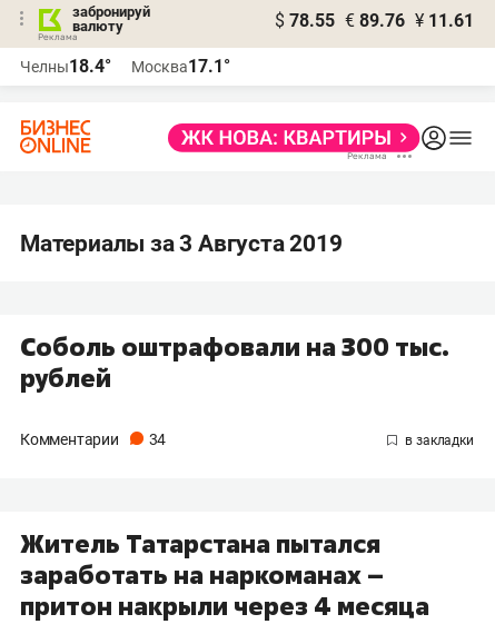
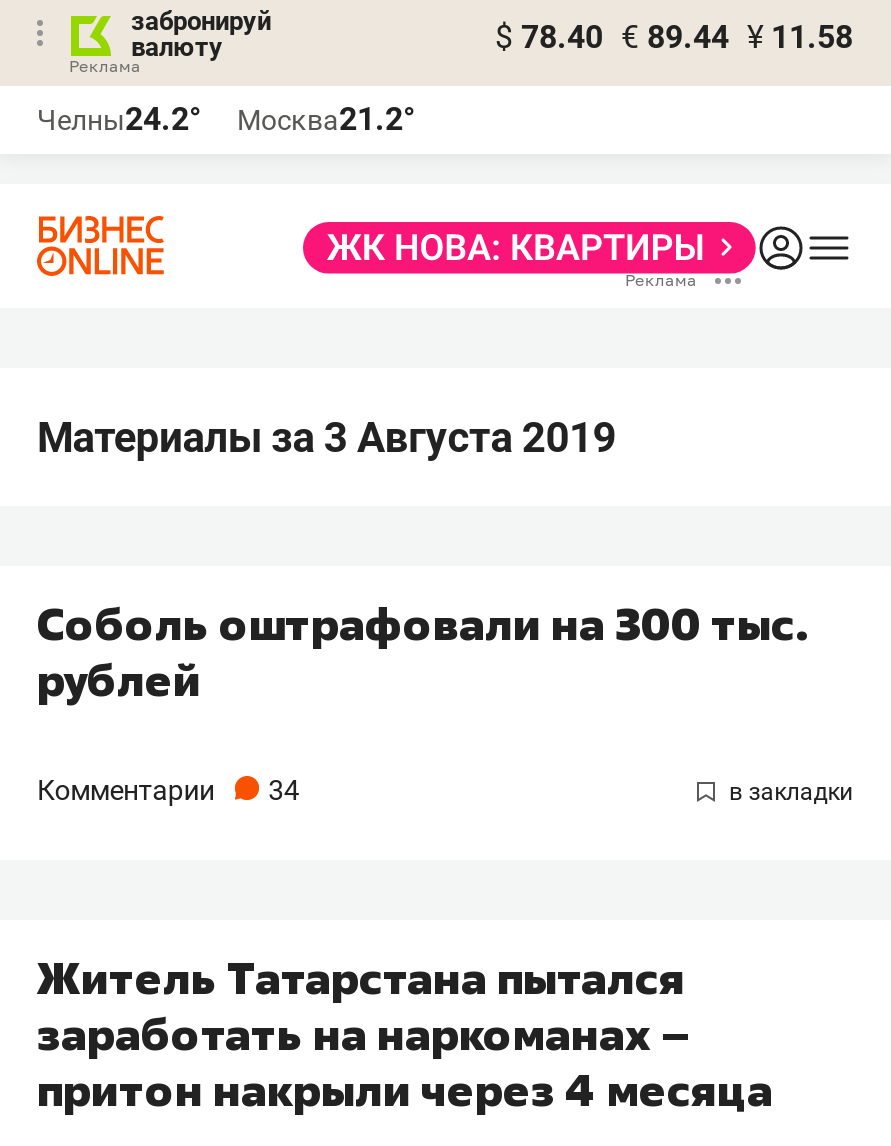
- $ 78.55 € 89.76 ¥ 11.61
+ $ 78.40 € 89.44 ¥ 11.58

- Челны18.4°
+ Челны24.2°

- Москва17.1°
+ Москва21.2°
